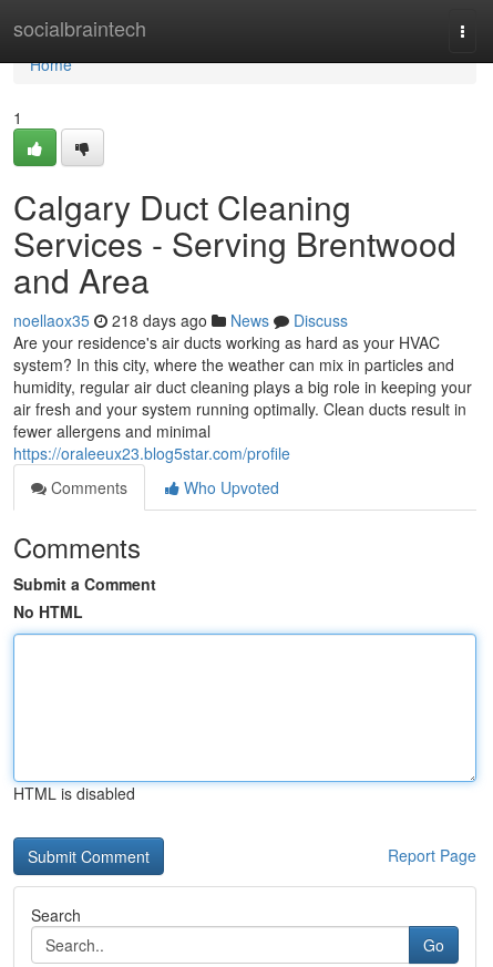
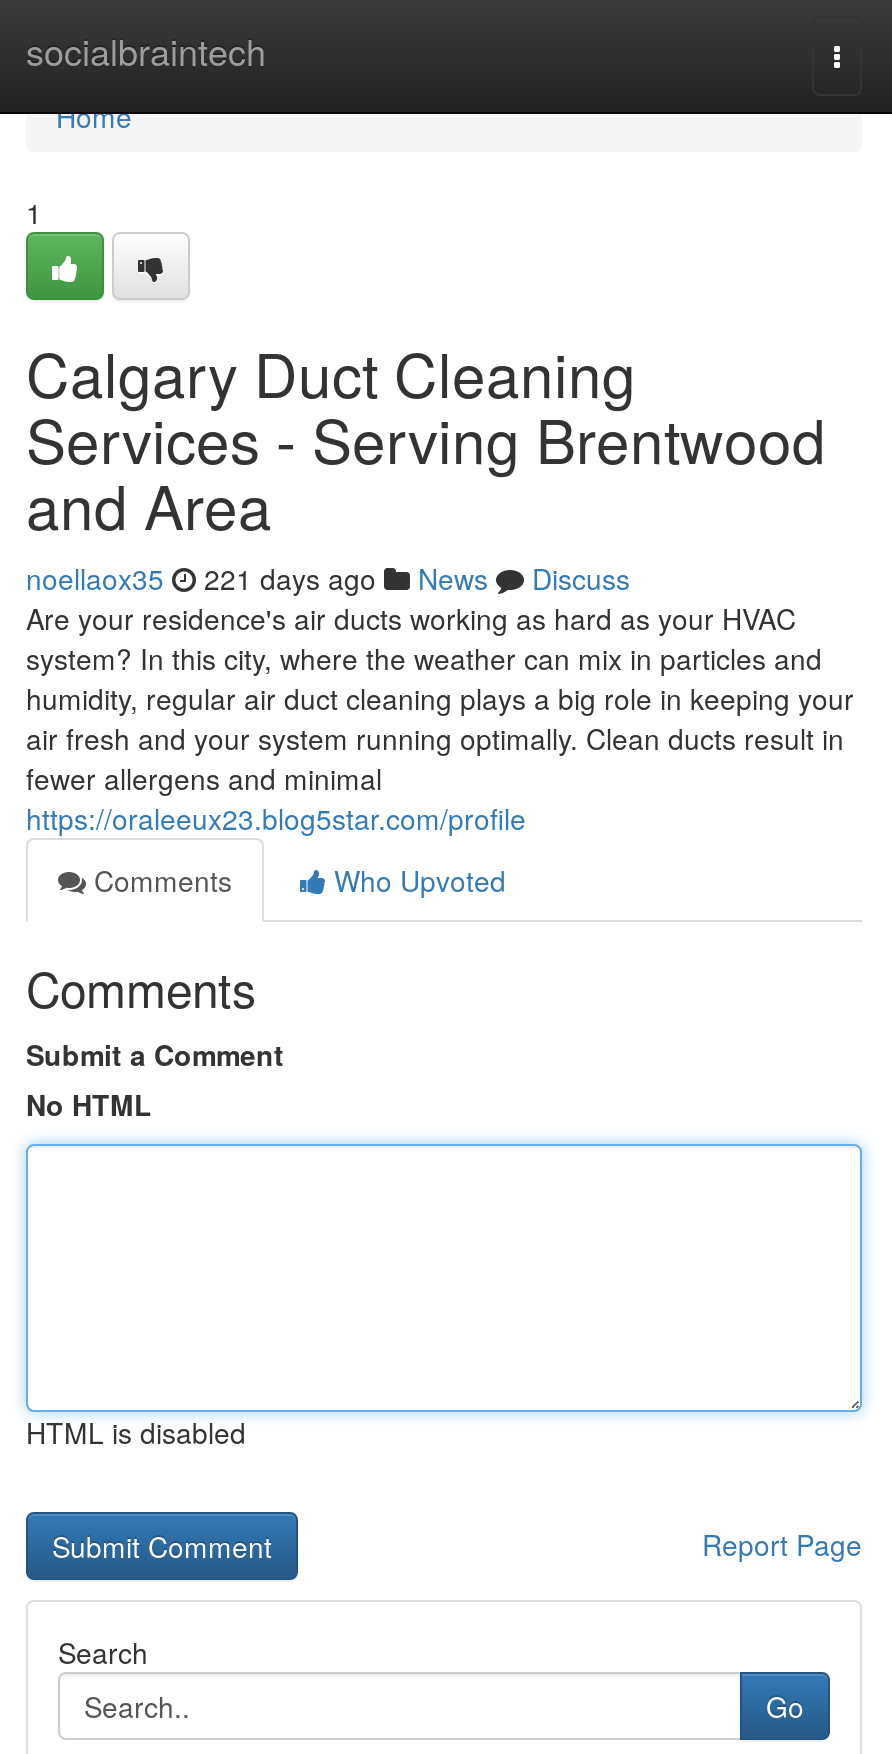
- noellaox35 218 days ago News Discuss
+ noellaox35 221 days ago News Discuss
